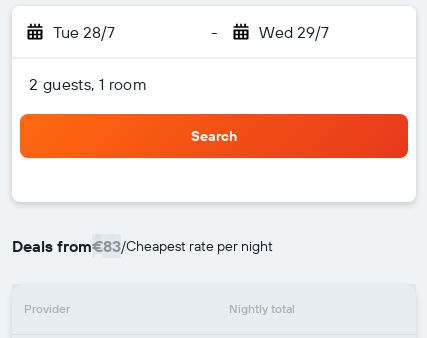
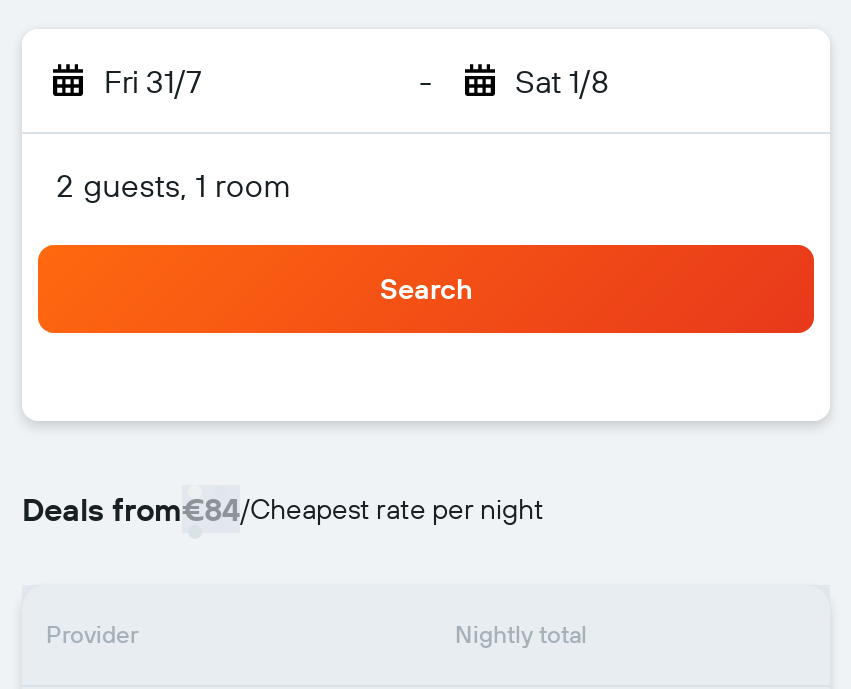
- Tue 28/7
+ Fri 31/7

- Wed 29/7
+ Sat 1/8

- Deals from€83/Cheapest rate per night
+ Deals from€84/Cheapest rate per night
